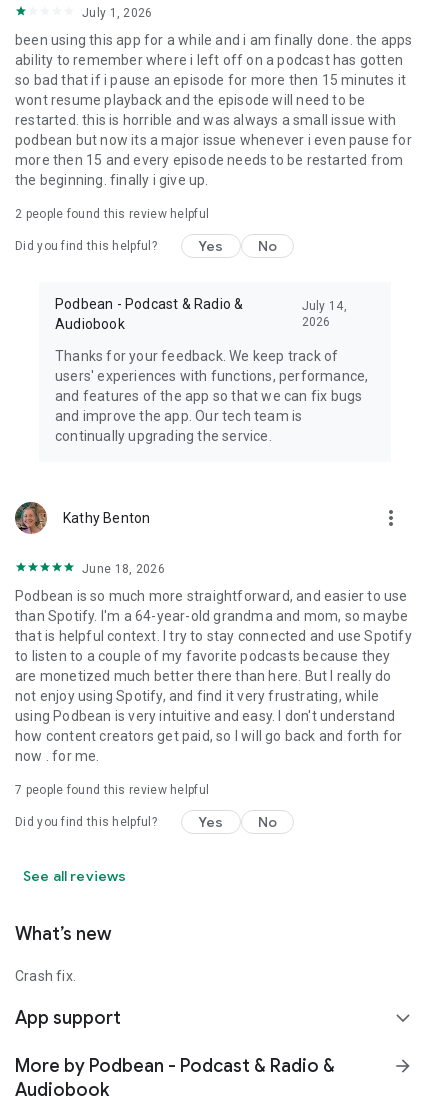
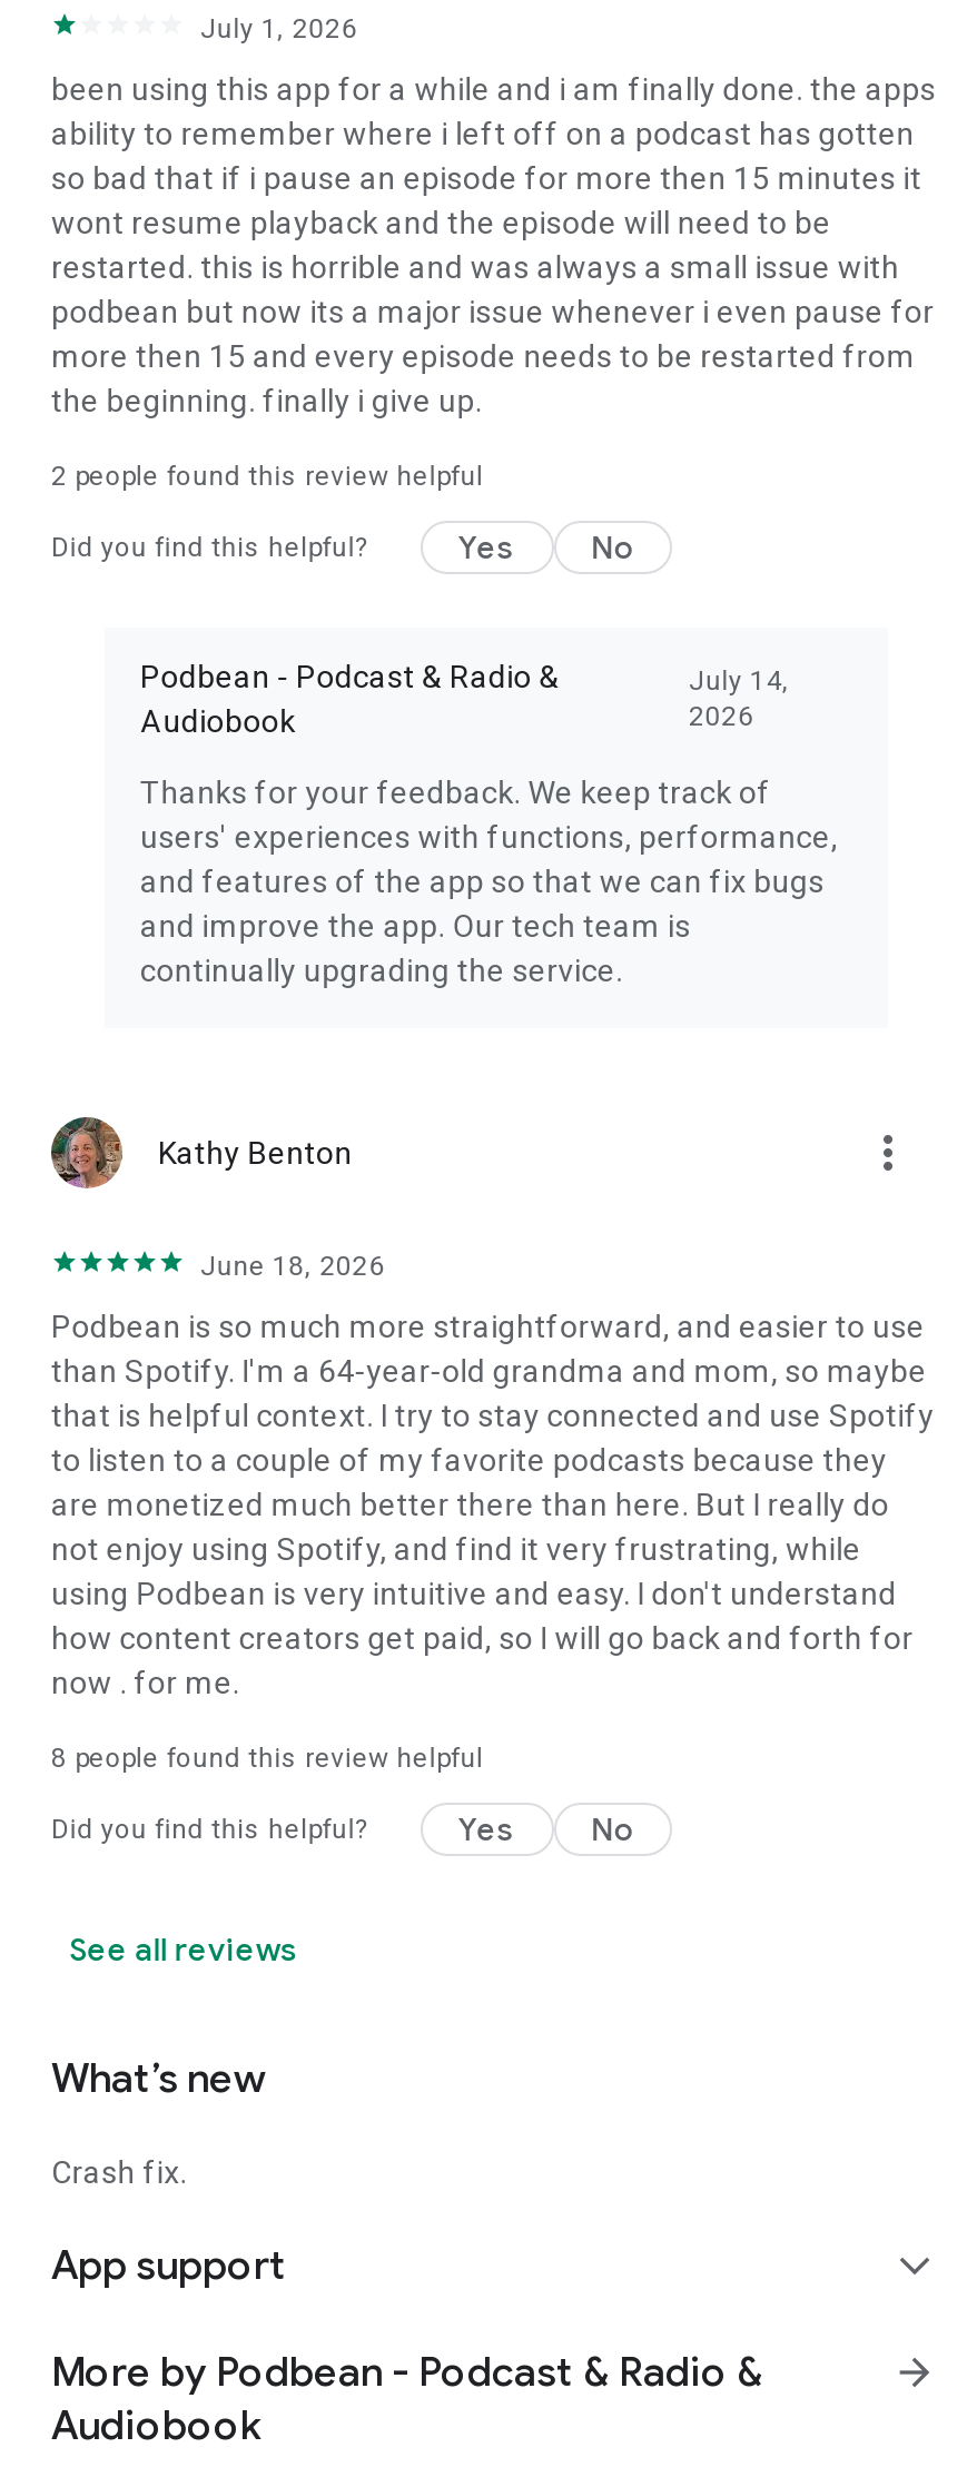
- 7 people found this review helpful
+ 8 people found this review helpful
